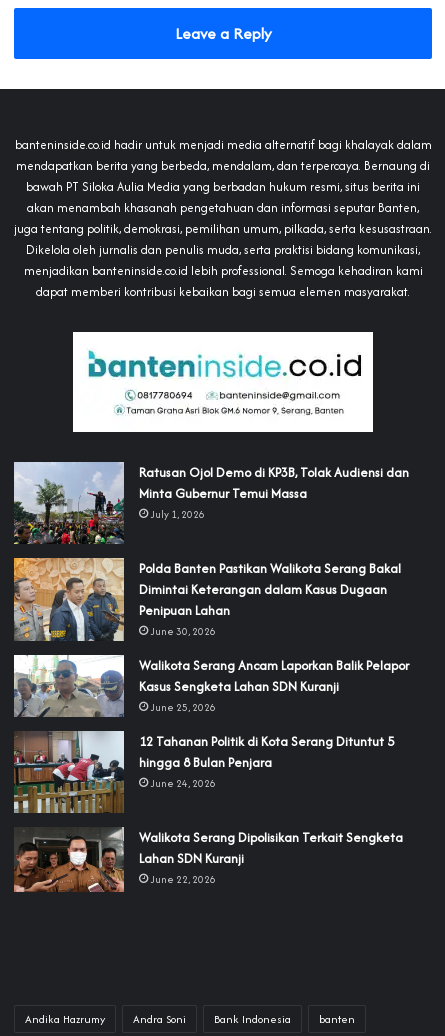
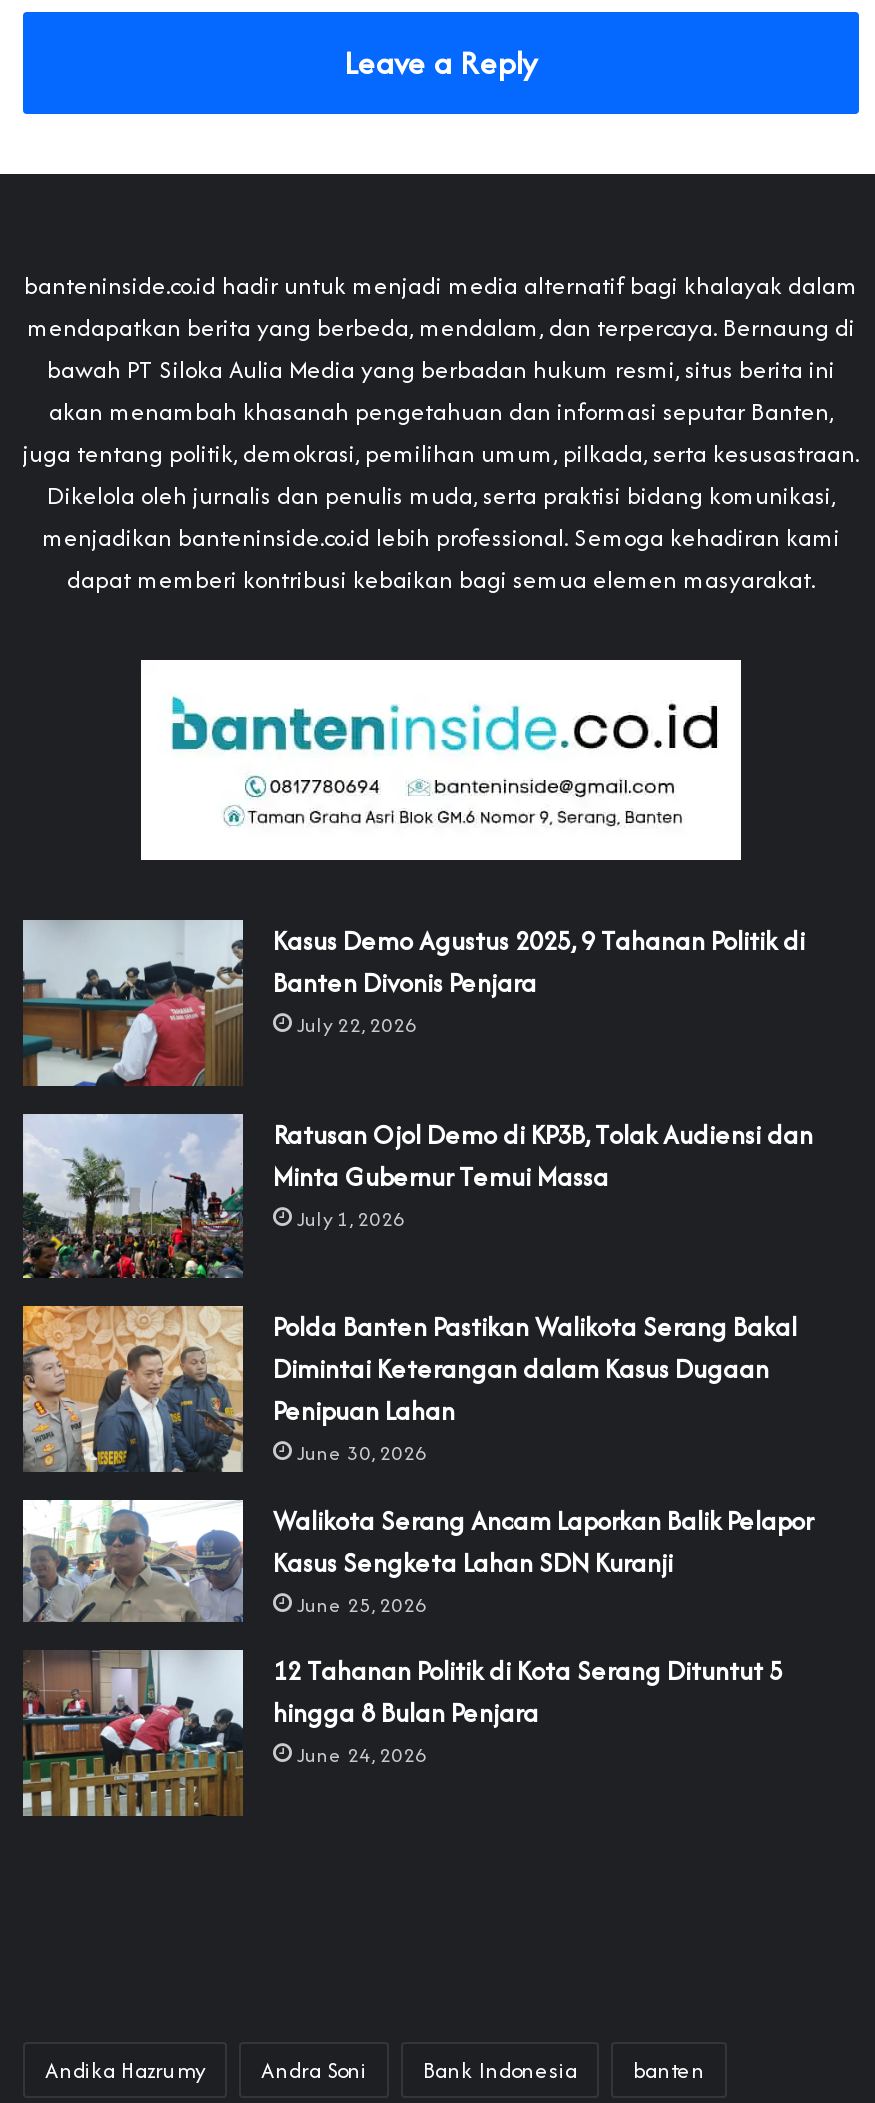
+ [image]
+ Kasus Demo Agustus 2025, 9 Tahanan Politik di
+ Banten Divonis Penjara
+ July 22, 2026

moved down: [image] | Ratusan Ojol Demo di KP3B, Tolak Audiensi dan | Minta Gubernur Temui Massa | ... | hingga 8 Bulan Penjara | June 24, 2026

- [image]
- Walikota Serang Dipolisikan Terkait Sengketa
- Lahan SDN Kuranji
- June 22, 2026
